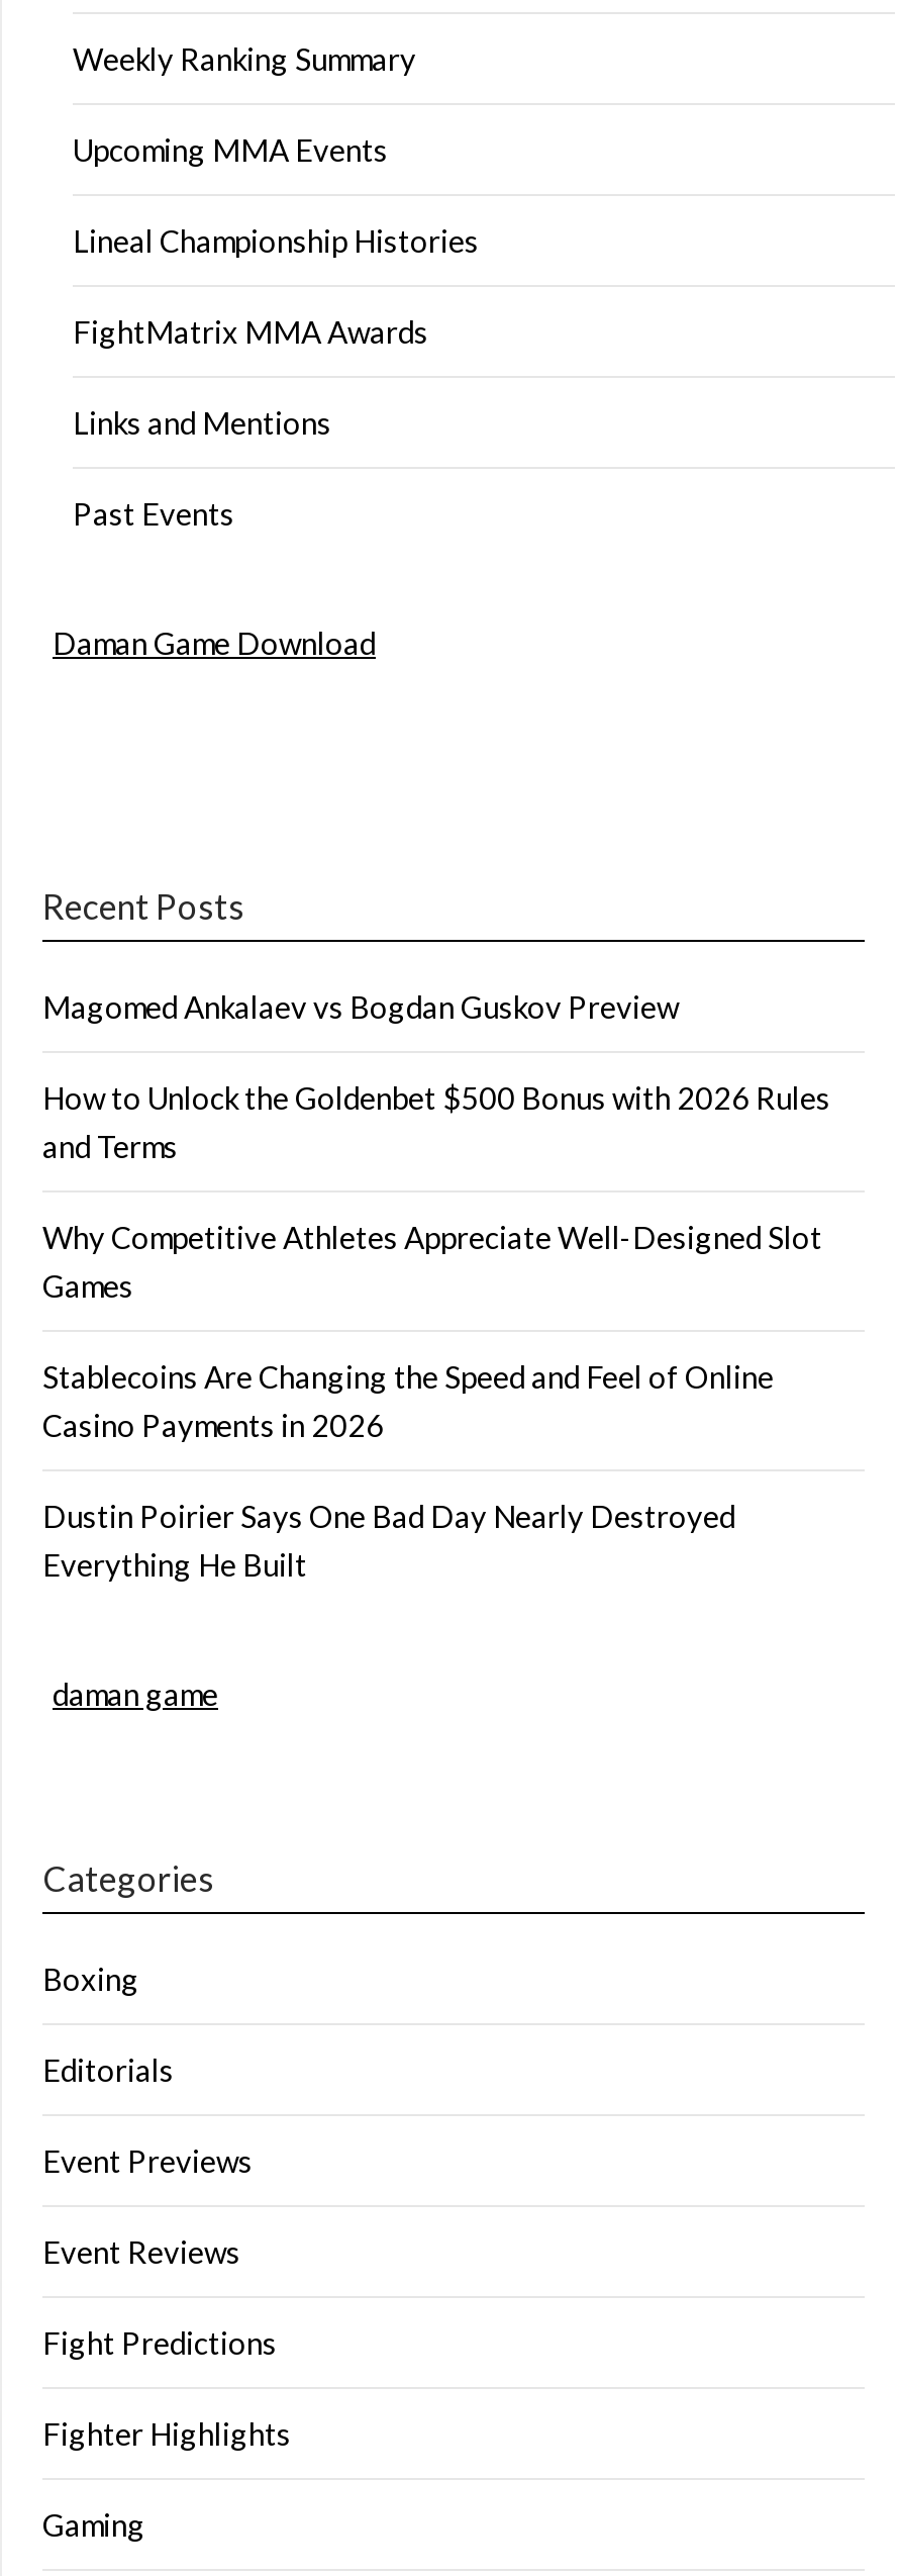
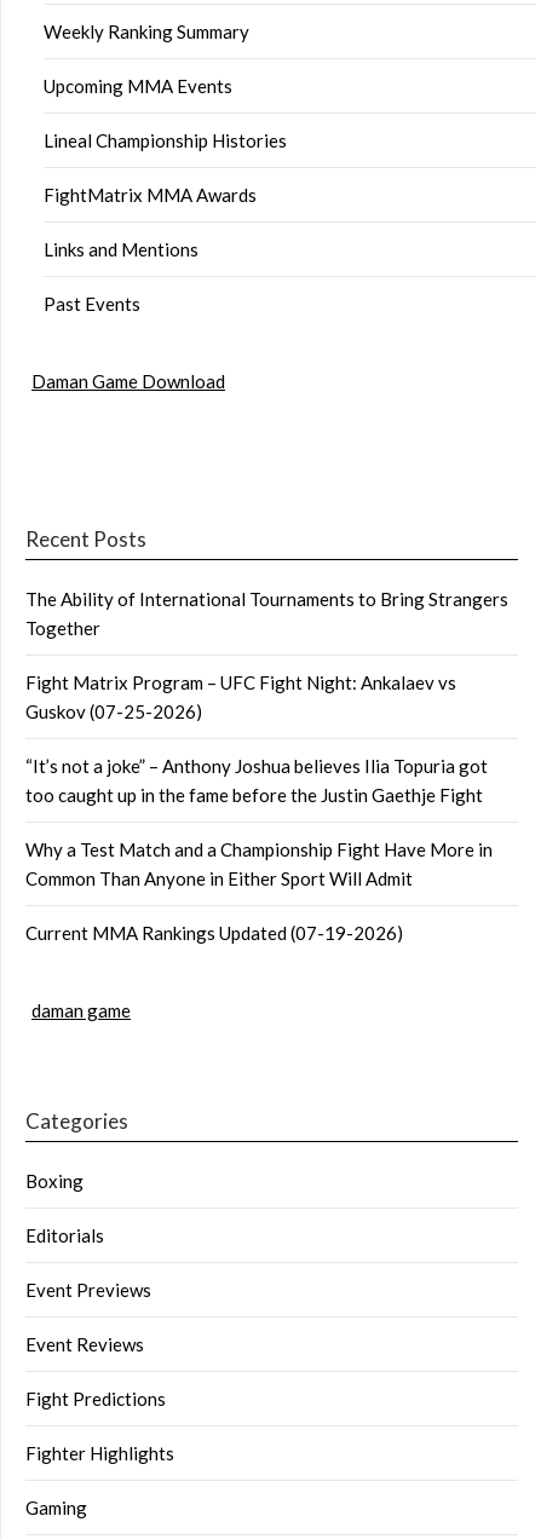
- Magomed Ankalaev vs Bogdan Guskov Preview
+ The Ability of International Tournaments to Bring Strangers
+ Together

- How to Unlock the Goldenbet $500 Bonus with 2026 Rules
- and Terms
+ Fight Matrix Program – UFC Fight Night: Ankalaev vs
+ Guskov (07-25-2026)

- Why Competitive Athletes Appreciate Well-Designed Slot
- Games
+ “It’s not a joke” – Anthony Joshua believes Ilia Topuria got
+ too caught up in the fame before the Justin Gaethje Fight

- Stablecoins Are Changing the Speed and Feel of Online
- Casino Payments in 2026
+ Why a Test Match and a Championship Fight Have More in
+ Common Than Anyone in Either Sport Will Admit

- Dustin Poirier Says One Bad Day Nearly Destroyed
- Everything He Built
+ Current MMA Rankings Updated (07-19-2026)
